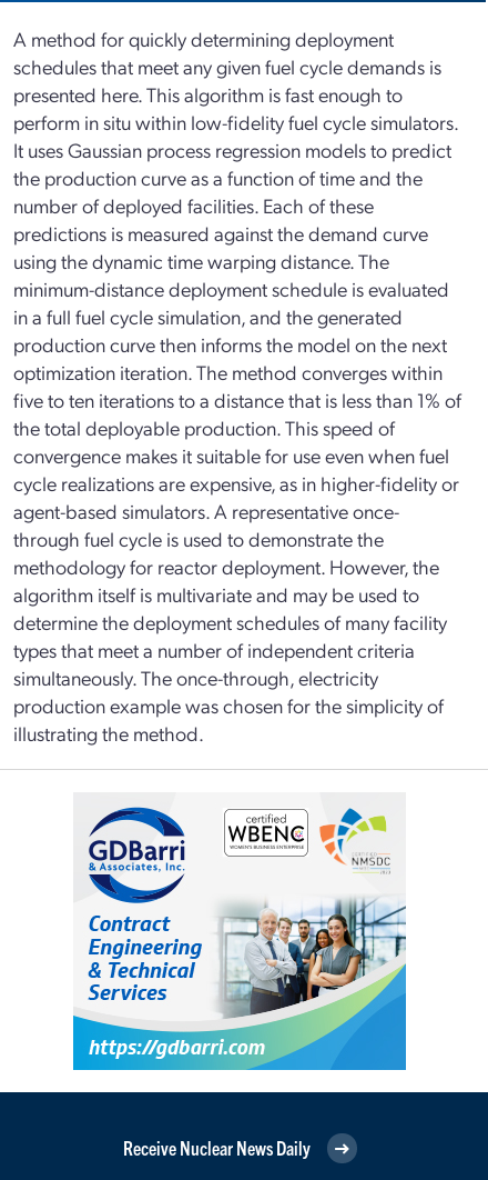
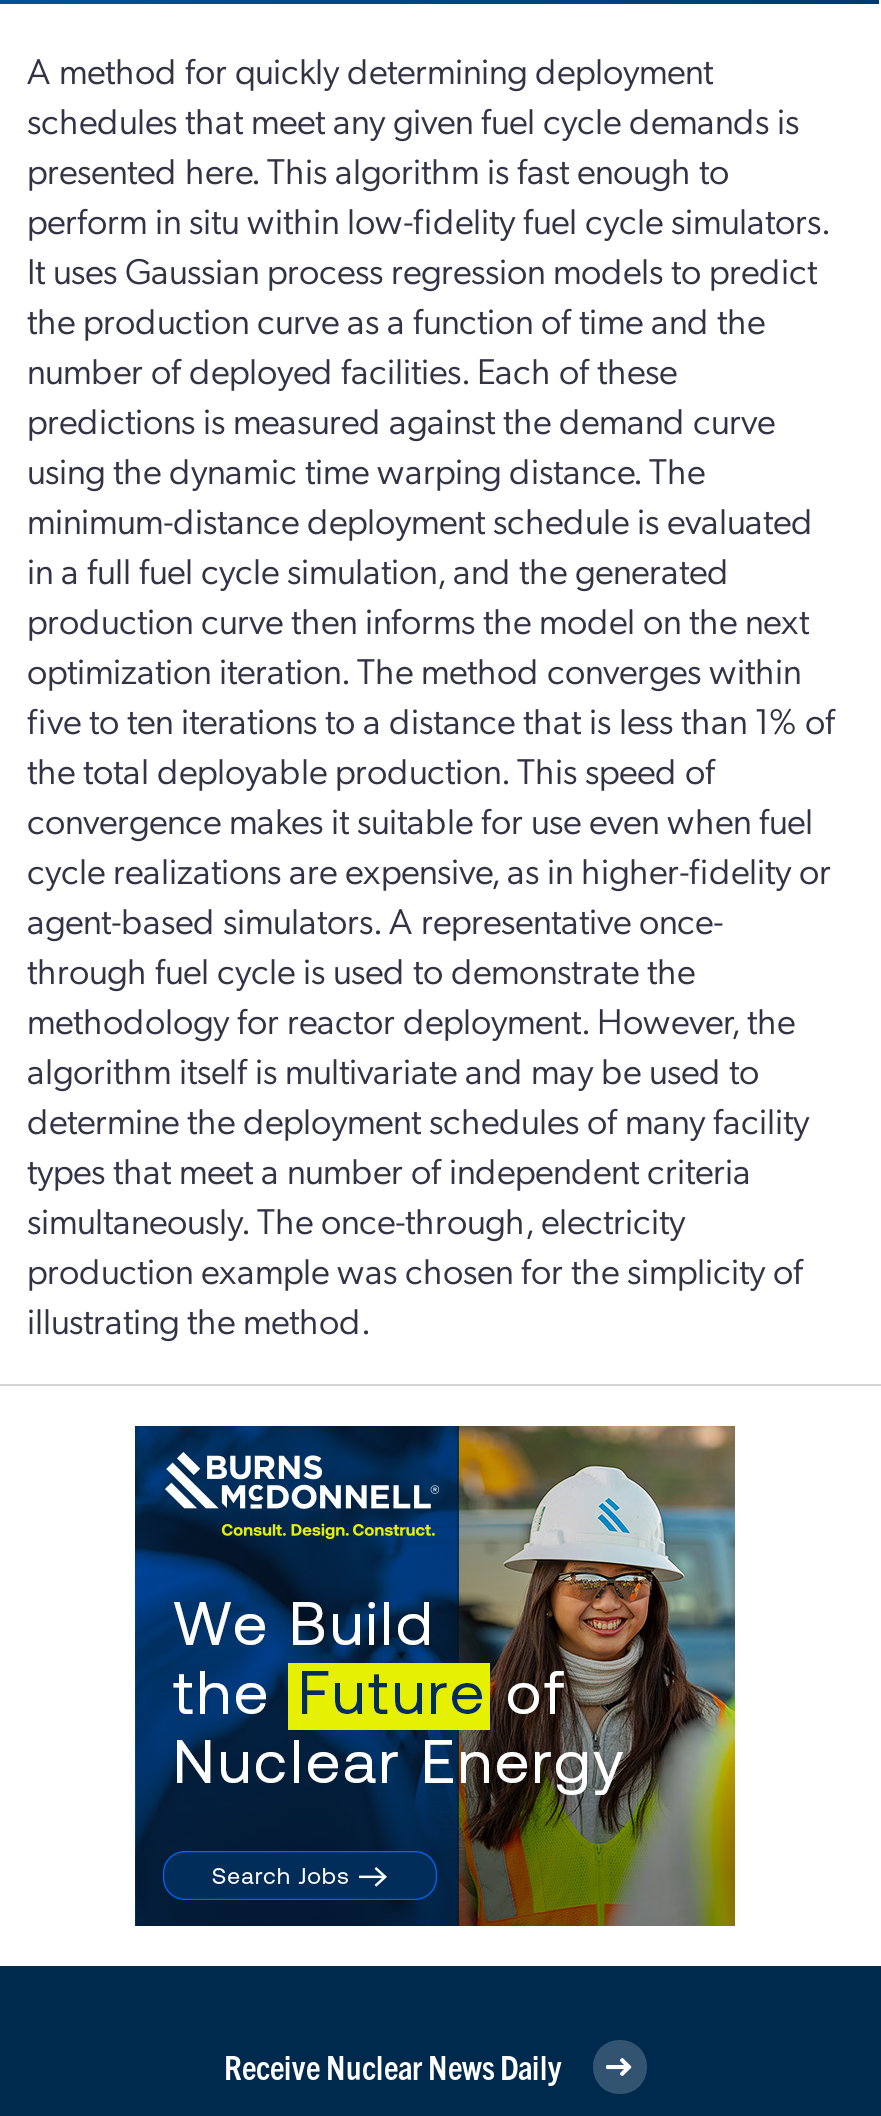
- [image]
+ [image]
